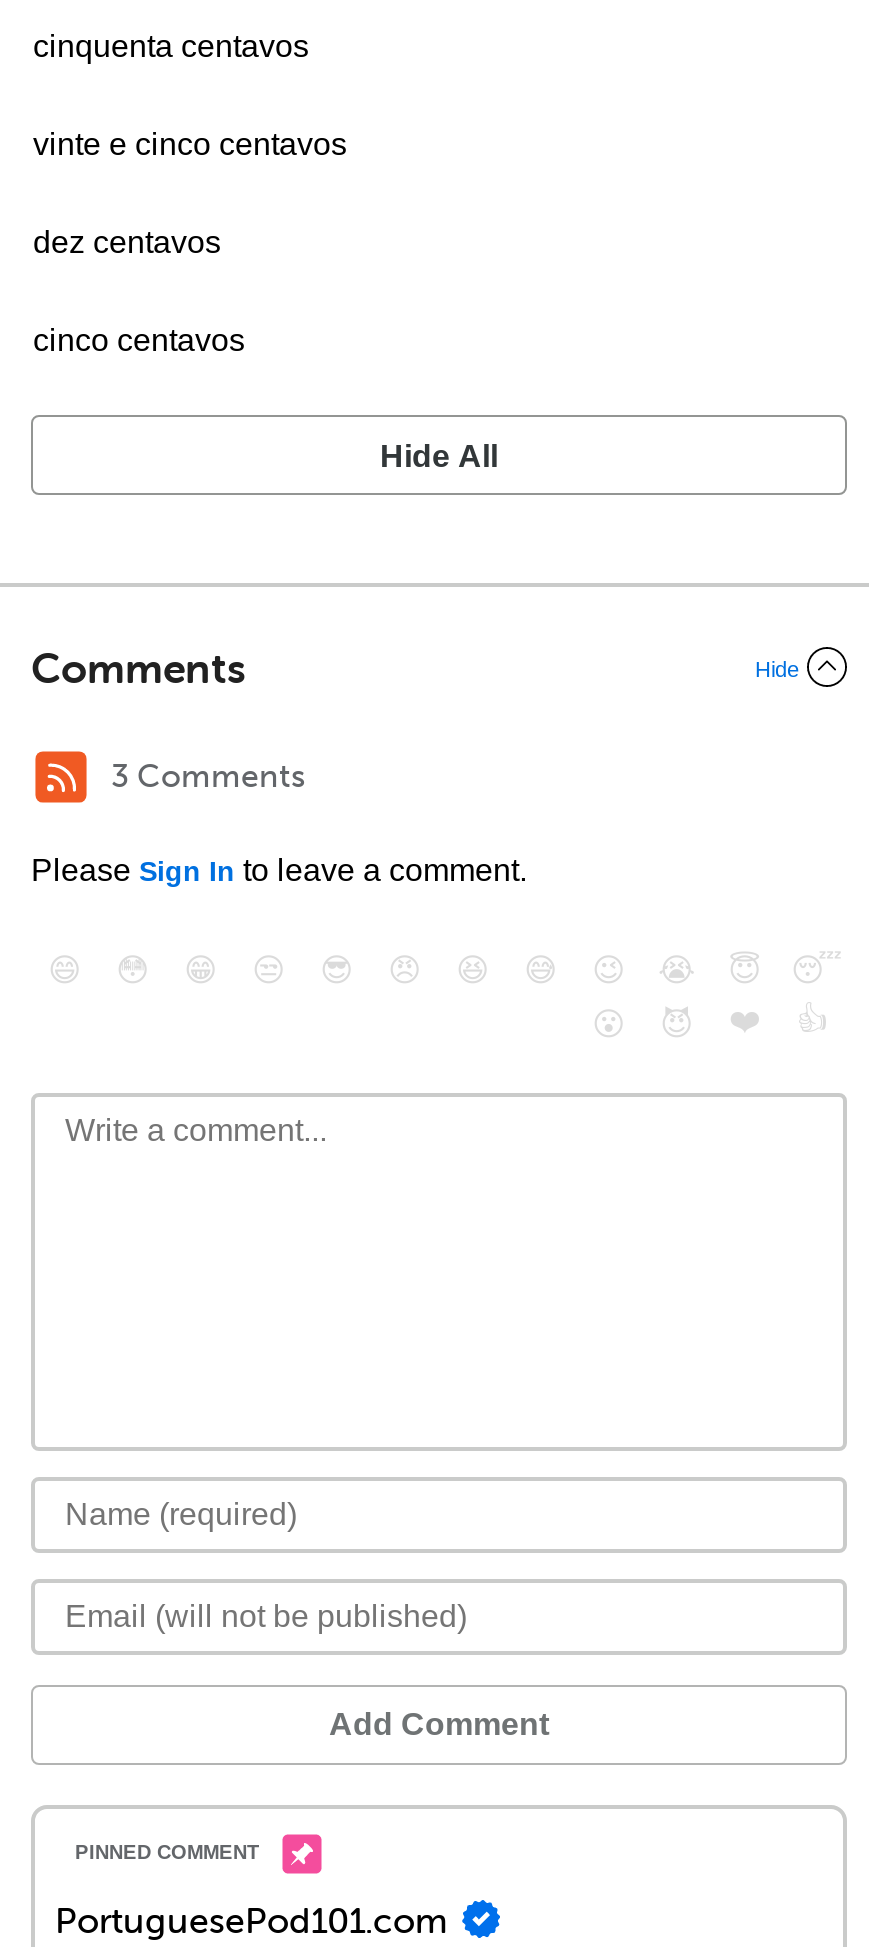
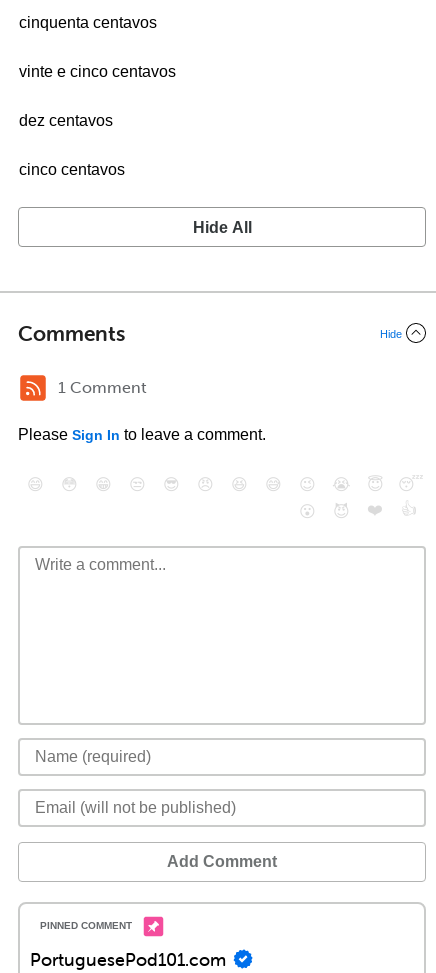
- 3 Comments
+ 1 Comment
